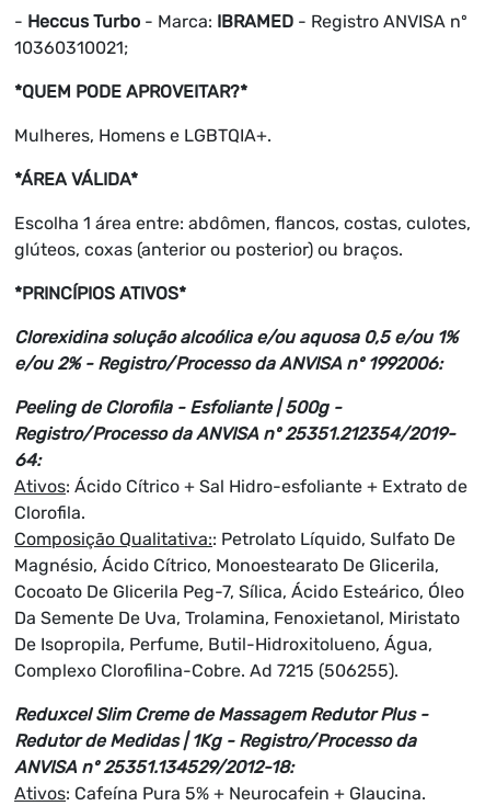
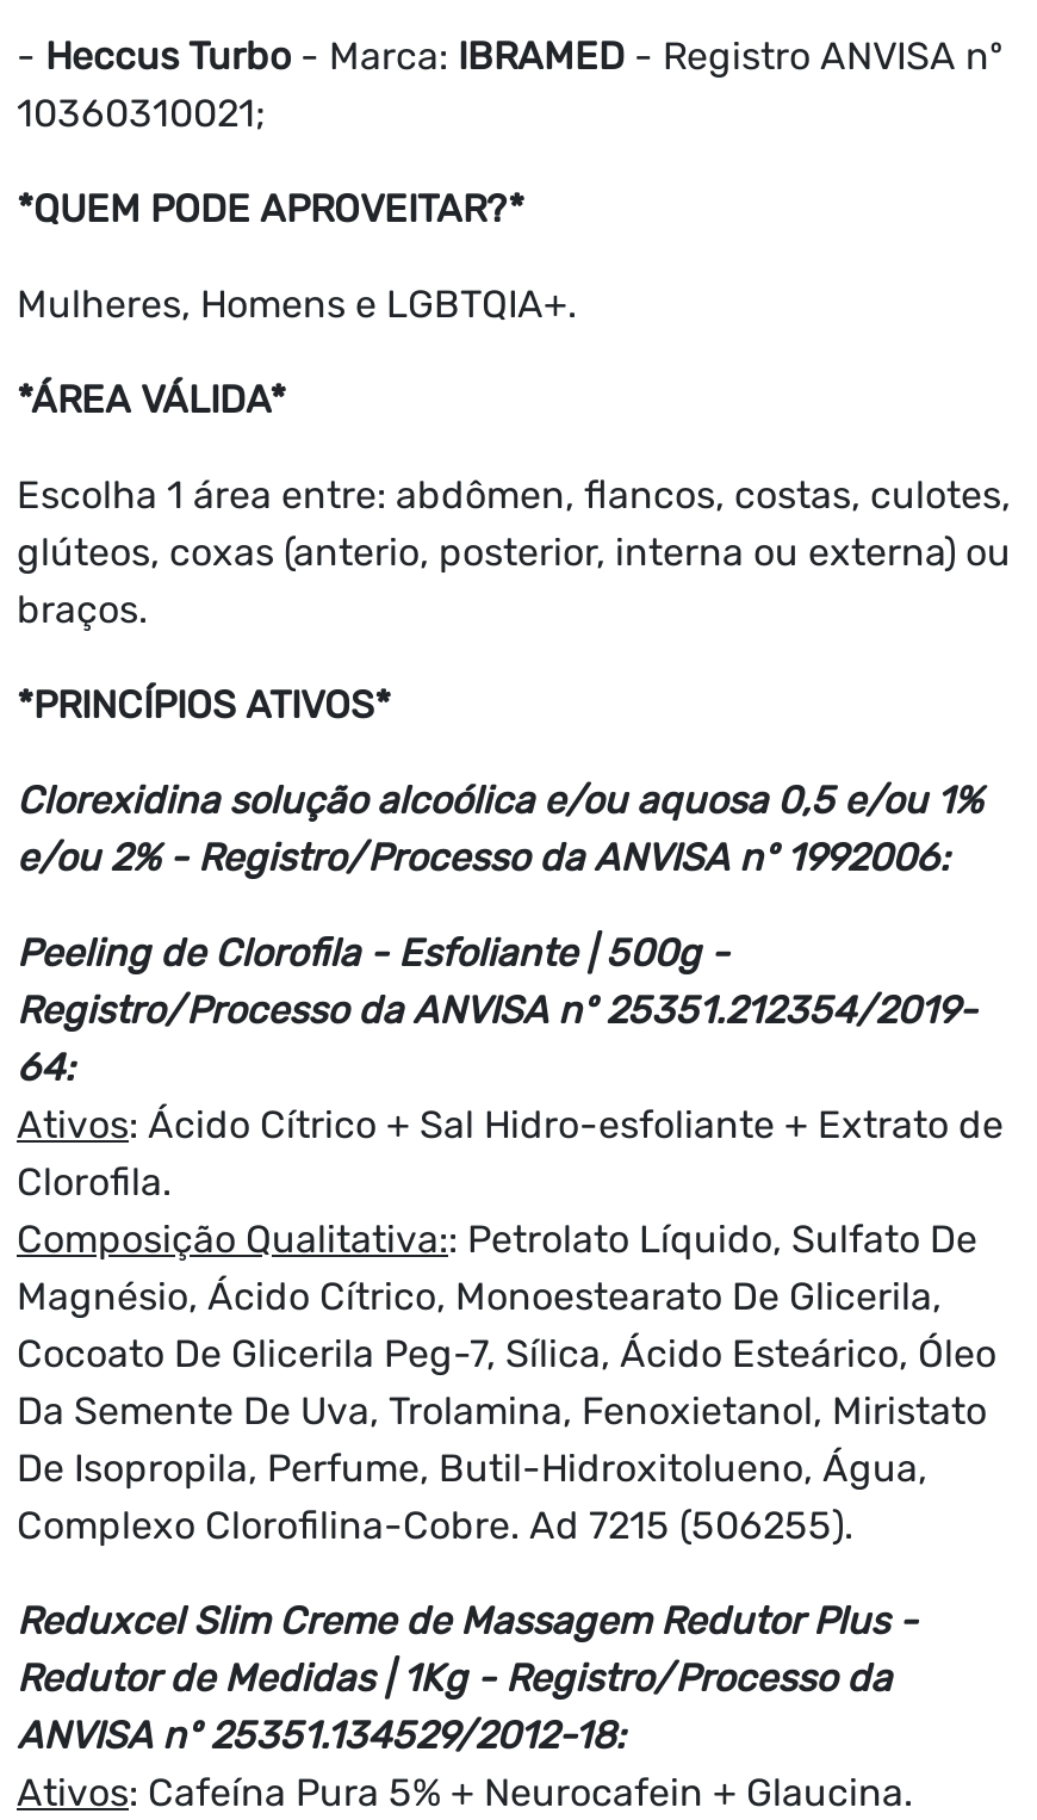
- glúteos, coxas (anterior ou posterior) ou braços.
+ glúteos, coxas (anterio, posterior, interna ou externa) ou
+ braços.
